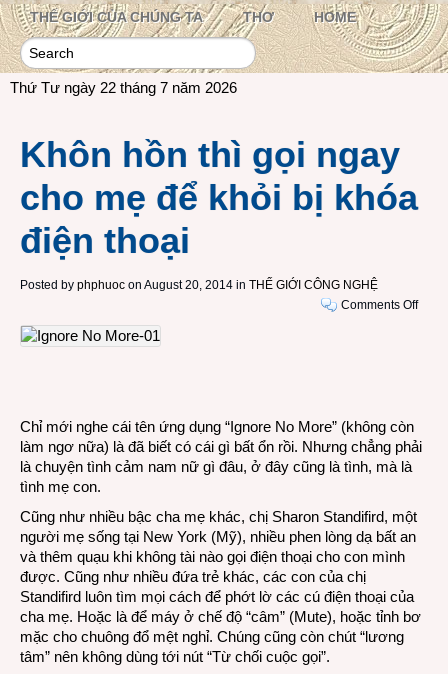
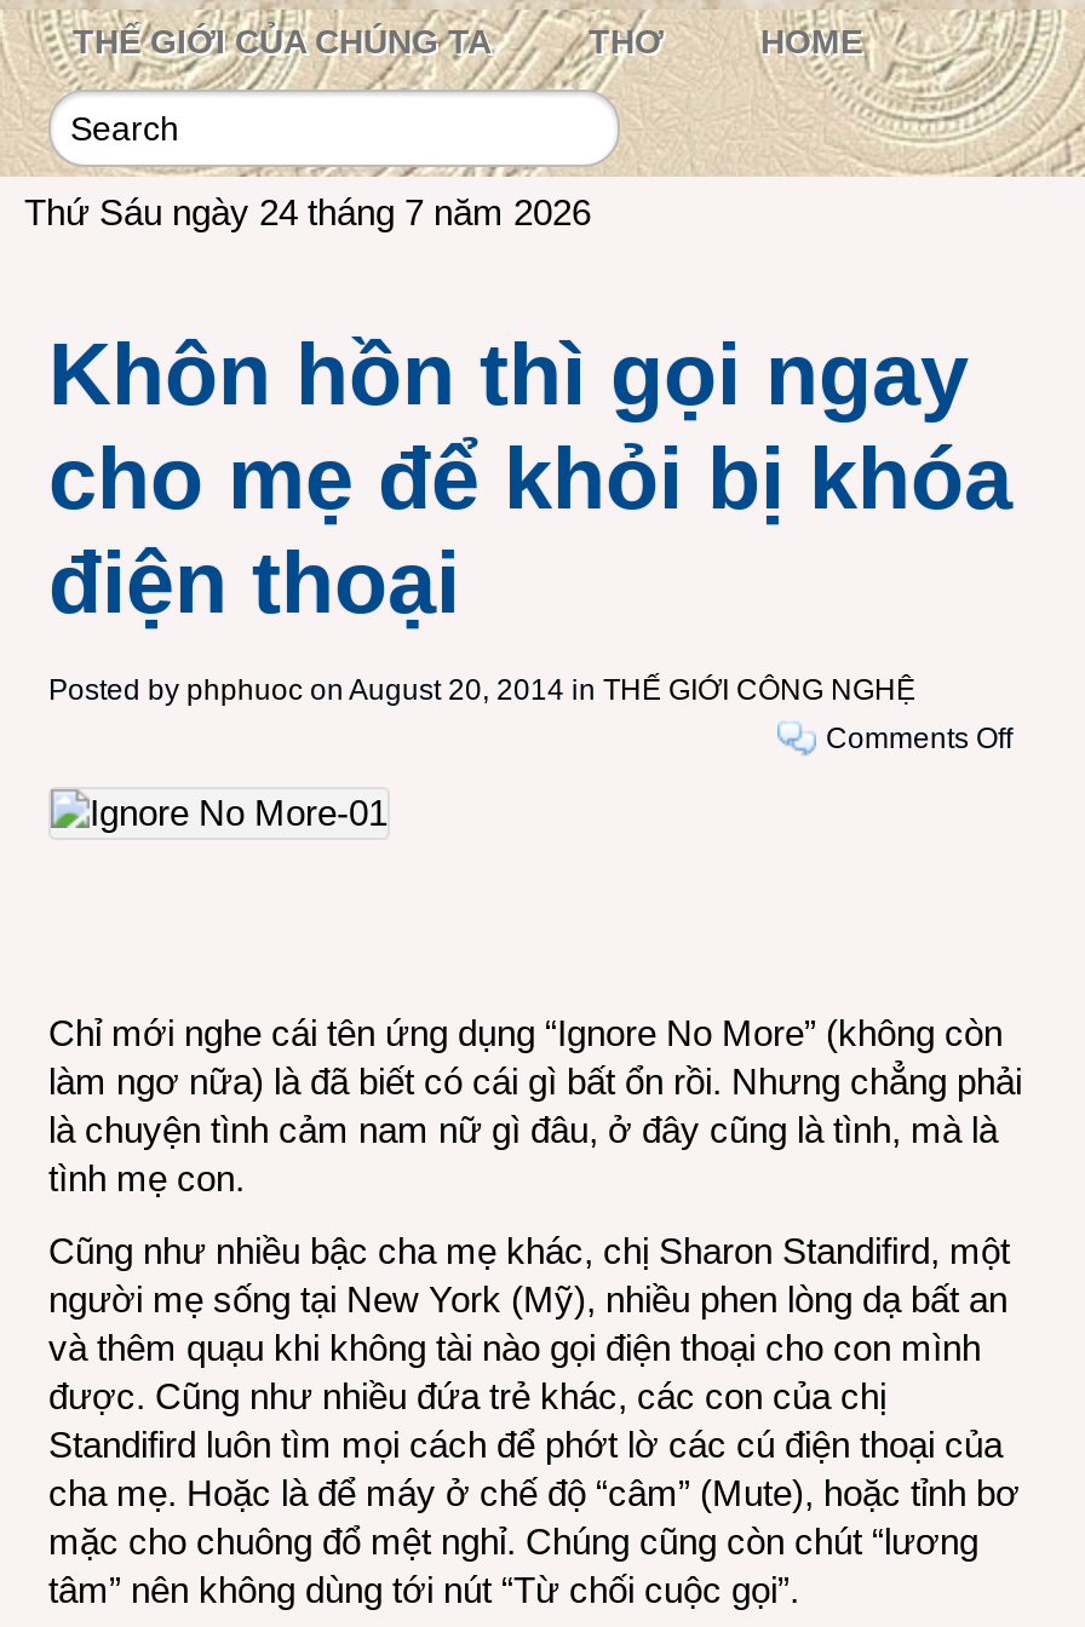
- Thứ Tư ngày 22 tháng 7 năm 2026
+ Thứ Sáu ngày 24 tháng 7 năm 2026
